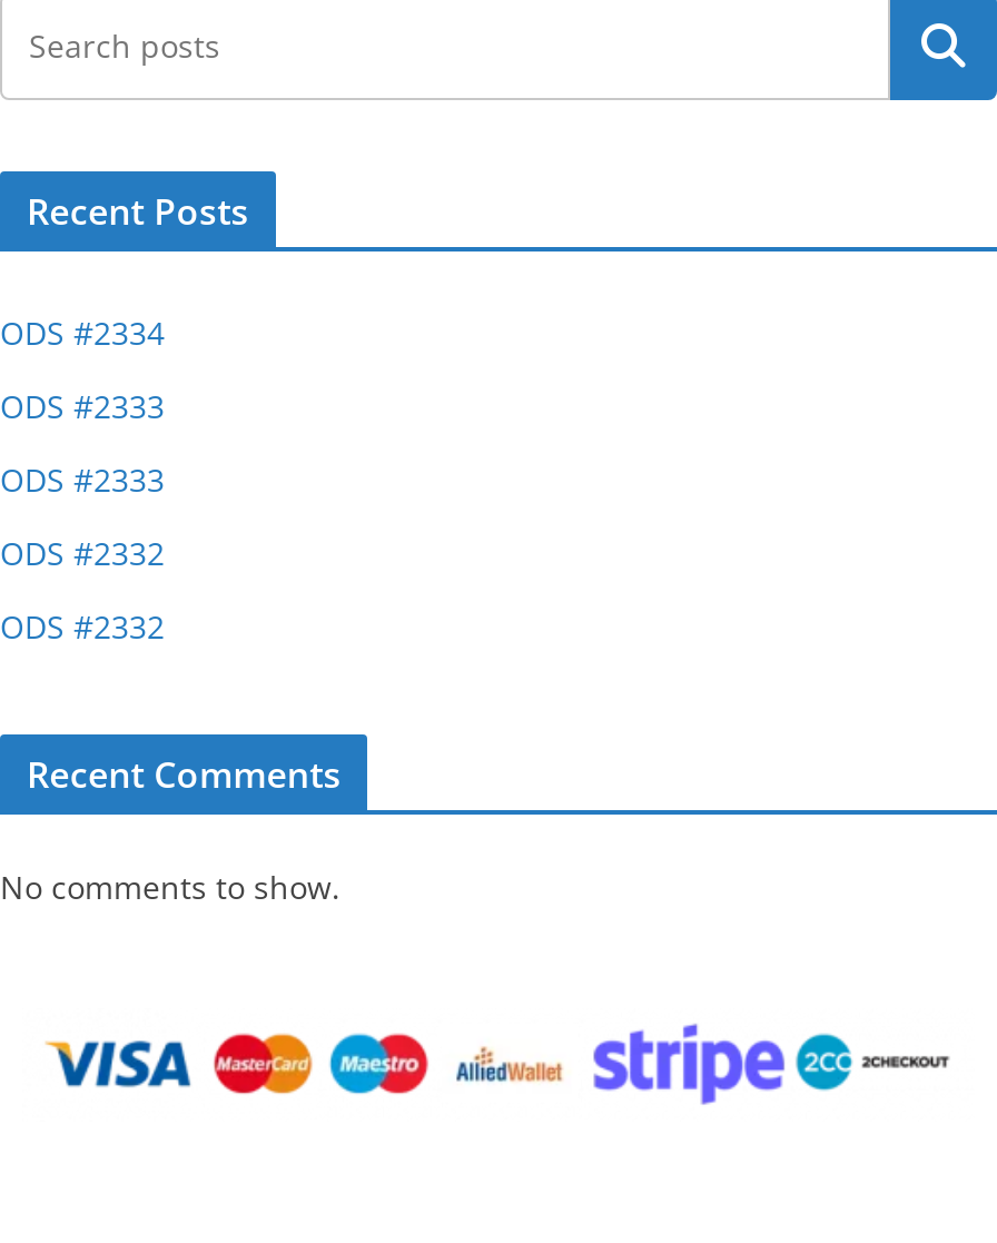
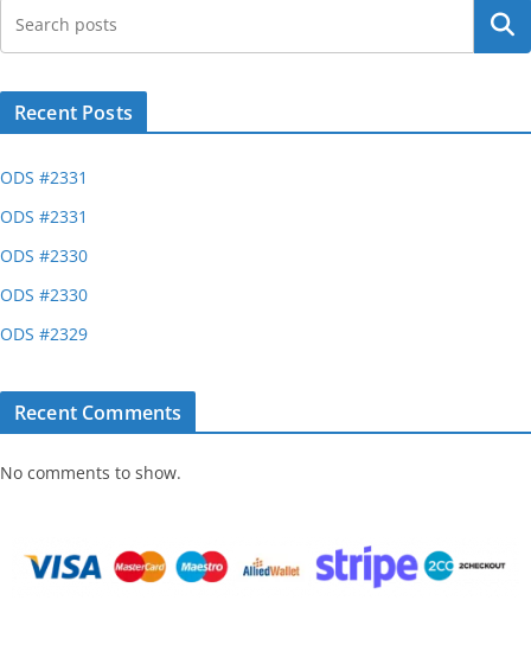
- ODS #2334
+ ODS #2331

- ODS #2333
+ ODS #2331

- ODS #2333
+ ODS #2330

- ODS #2332
+ ODS #2330

- ODS #2332
+ ODS #2329
